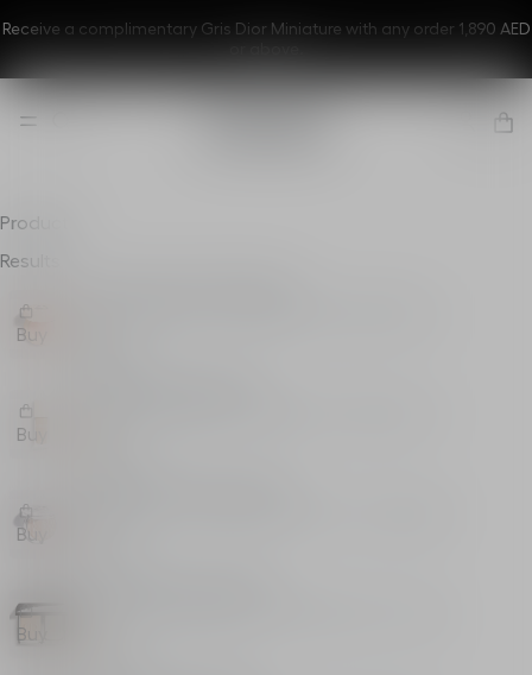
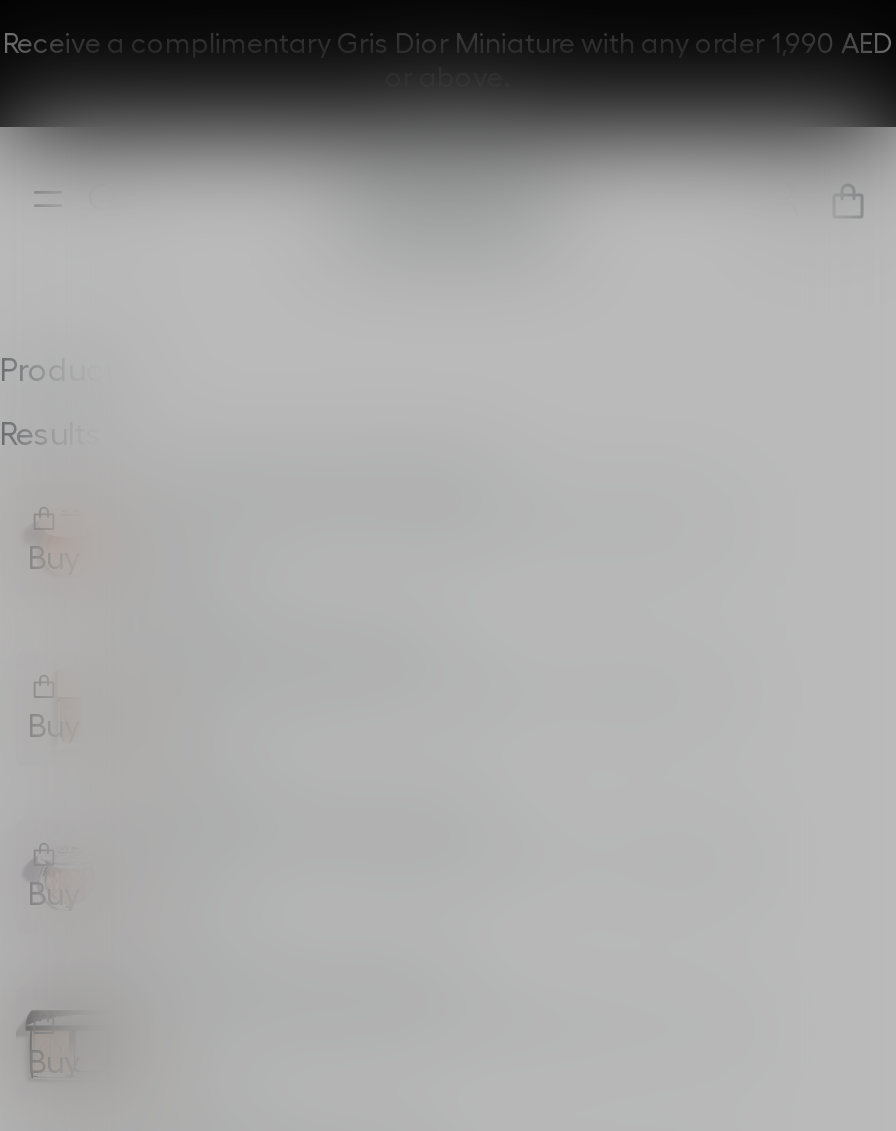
- Receive a complimentary Gris Dior Miniature with any order 1,890 AED
+ Receive a complimentary Gris Dior Miniature with any order 1,990 AED
